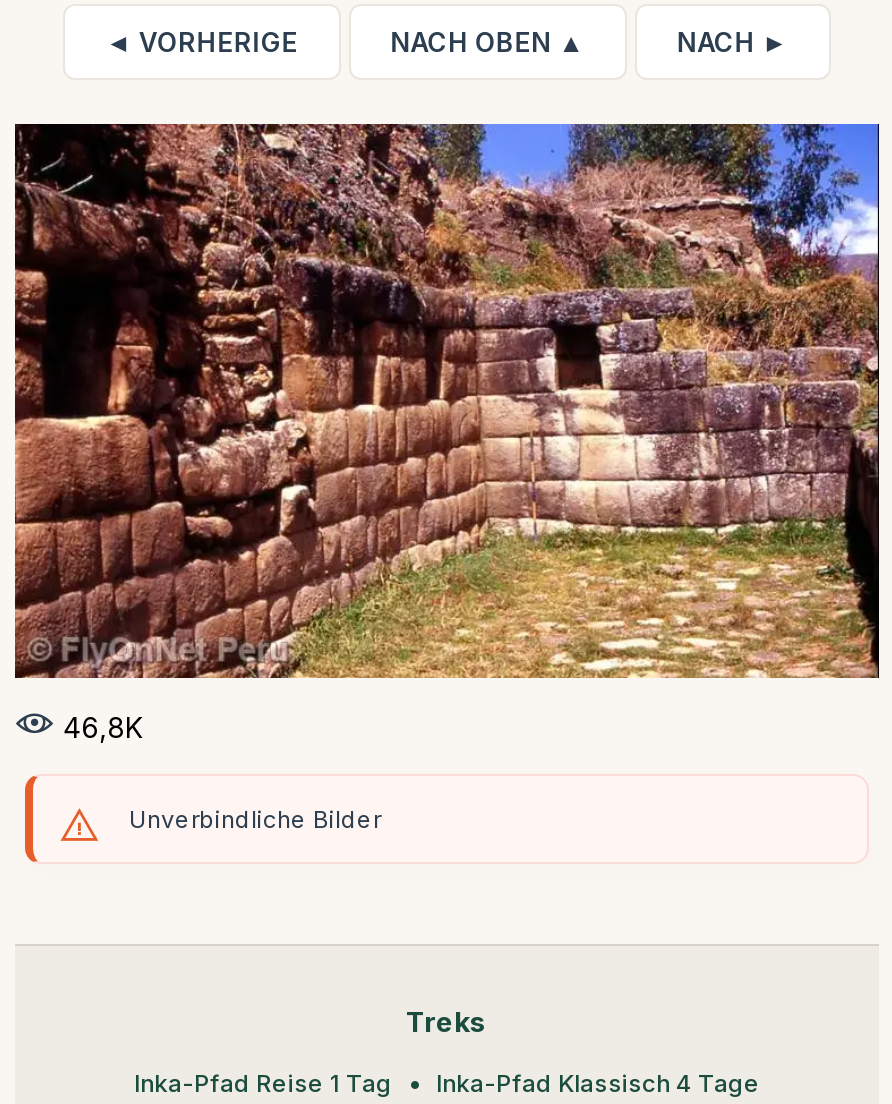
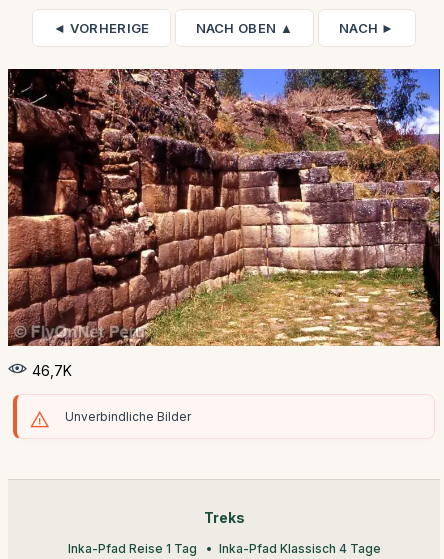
- 46,8K
+ 46,7K
